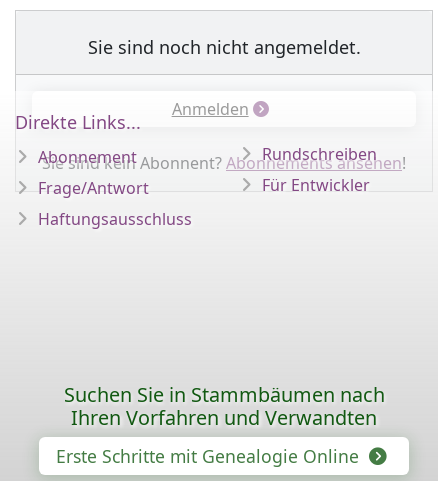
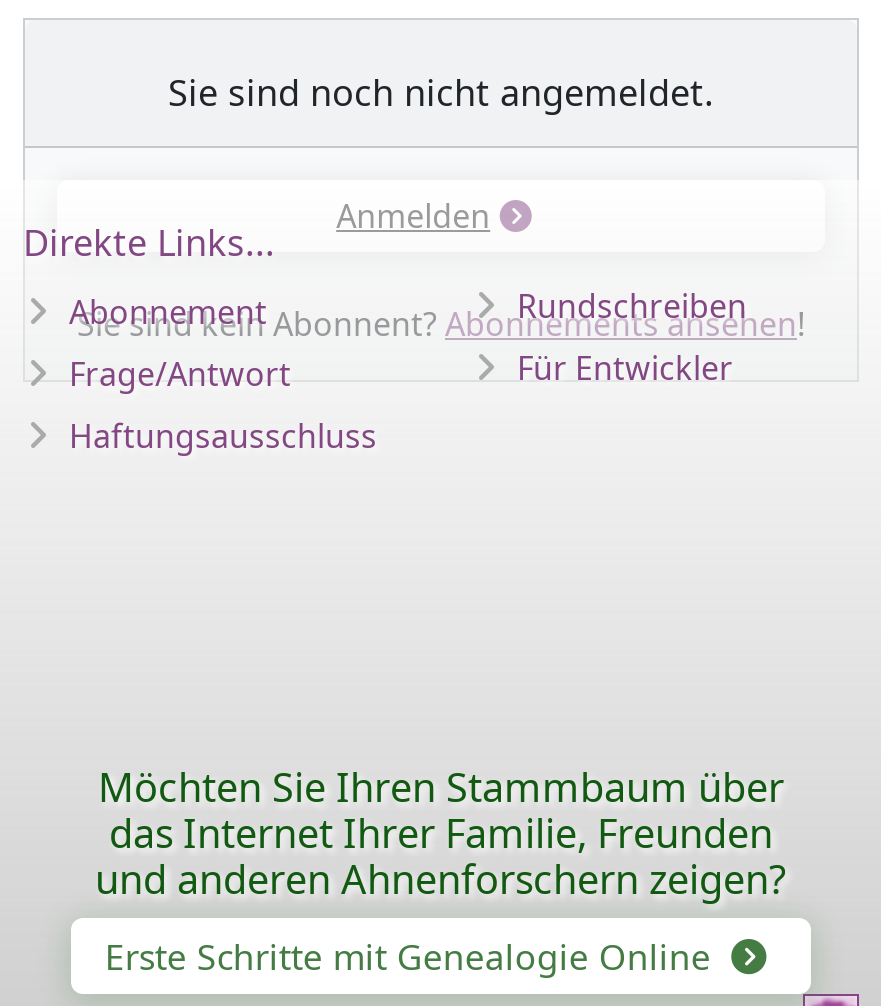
- Suchen Sie in Stammbäumen nach
- Ihren Vorfahren und Verwandten
+ Möchten Sie Ihren Stammbaum über
+ das Internet Ihrer Familie, Freunden
+ und anderen Ahnenforschern zeigen?
